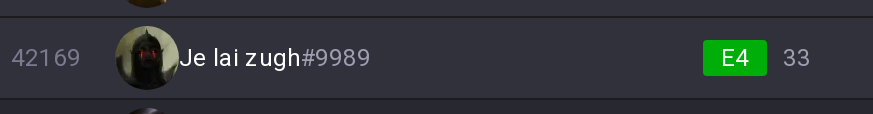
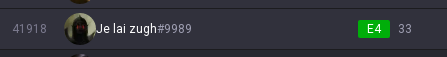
- 42169
+ 41918
